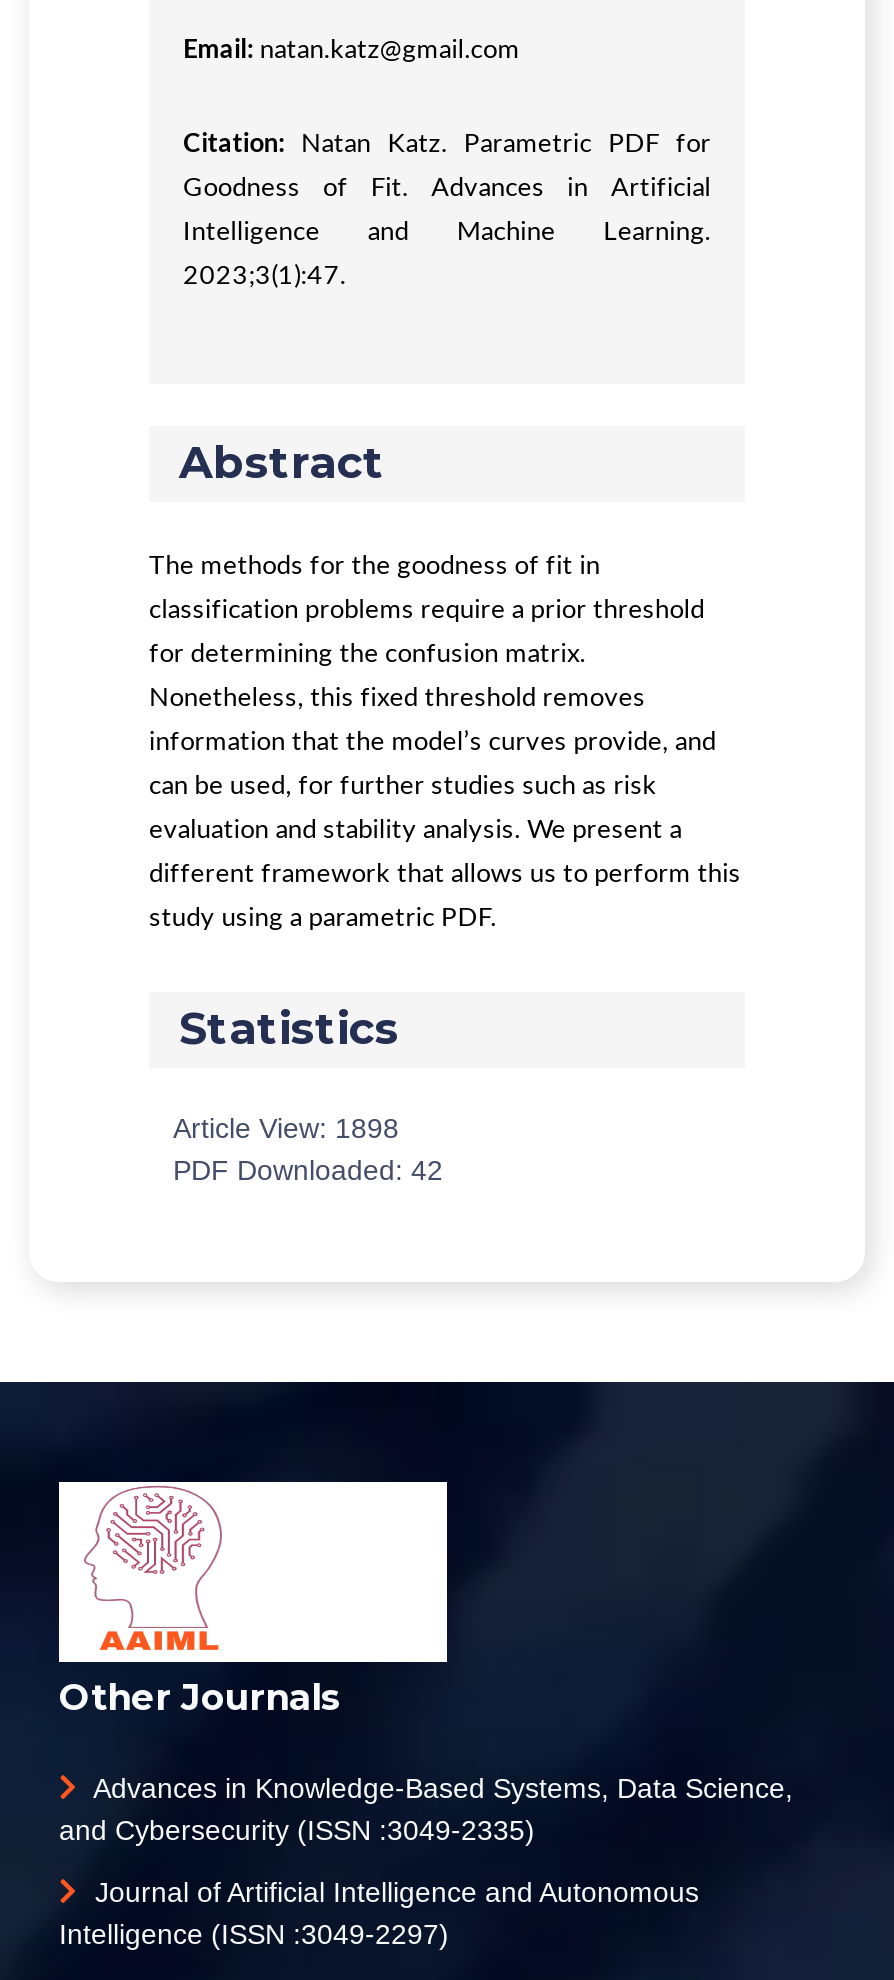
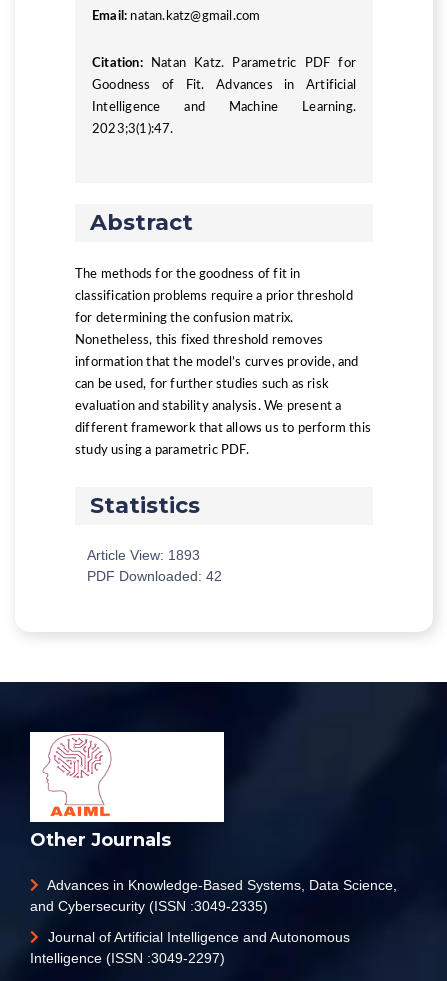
- Article View: 1898
+ Article View: 1893
